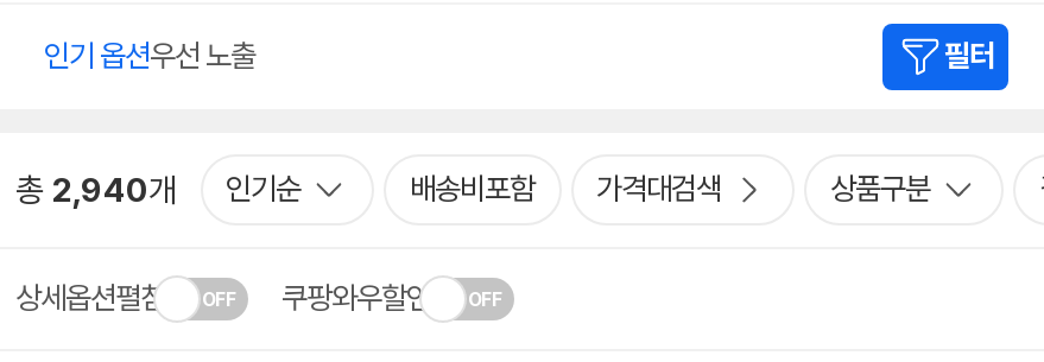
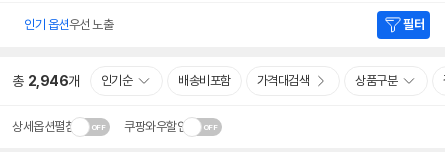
- 총 2,940개 인기순
+ 총 2,946개 인기순
